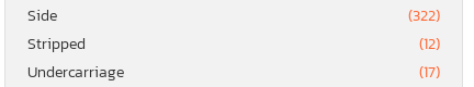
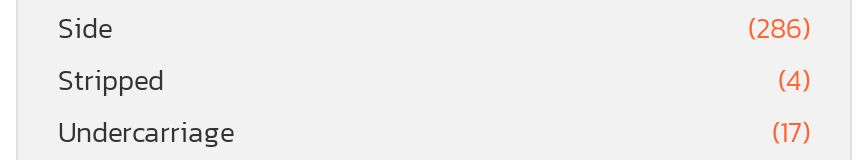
- (322)
+ (286)

- (12)
+ (4)
